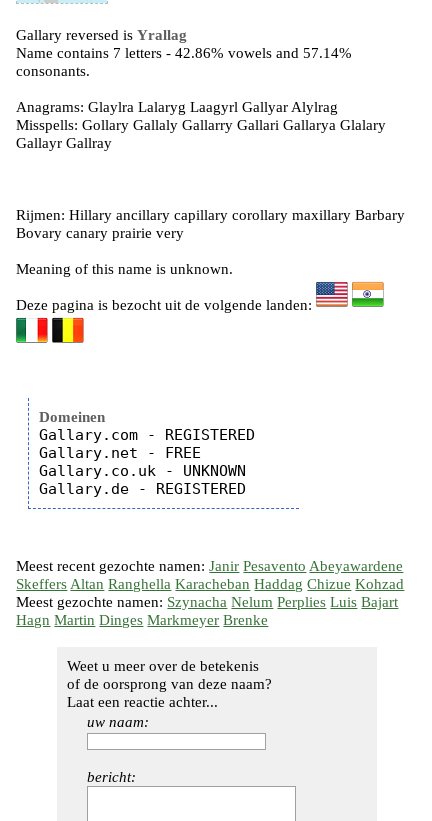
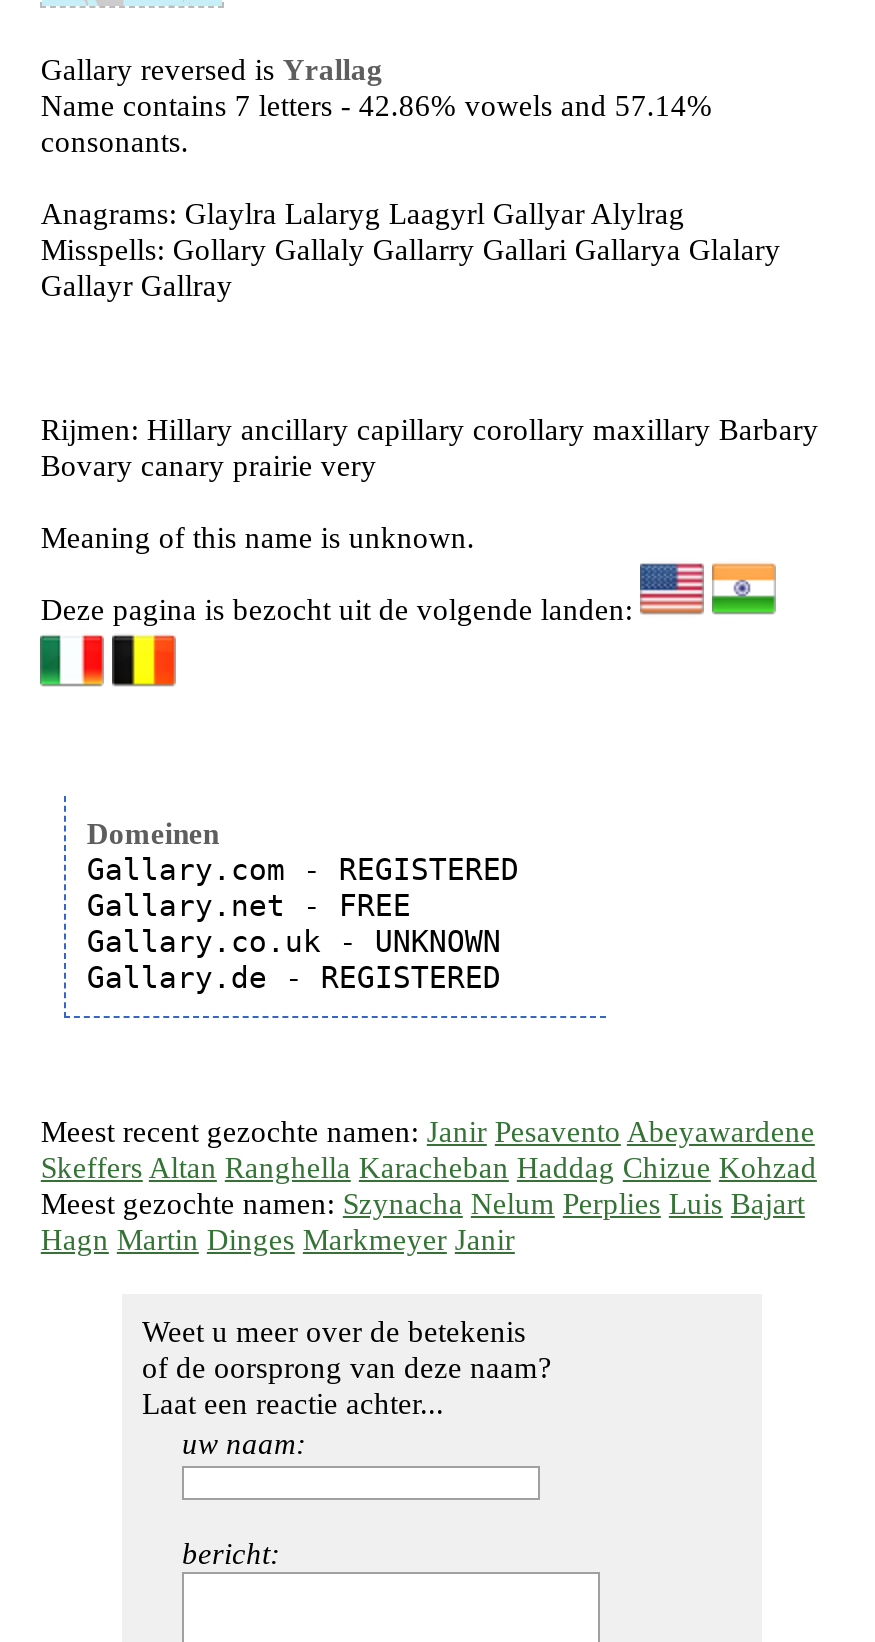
- Hagn Martin Dinges Markmeyer Brenke
+ Hagn Martin Dinges Markmeyer Janir
